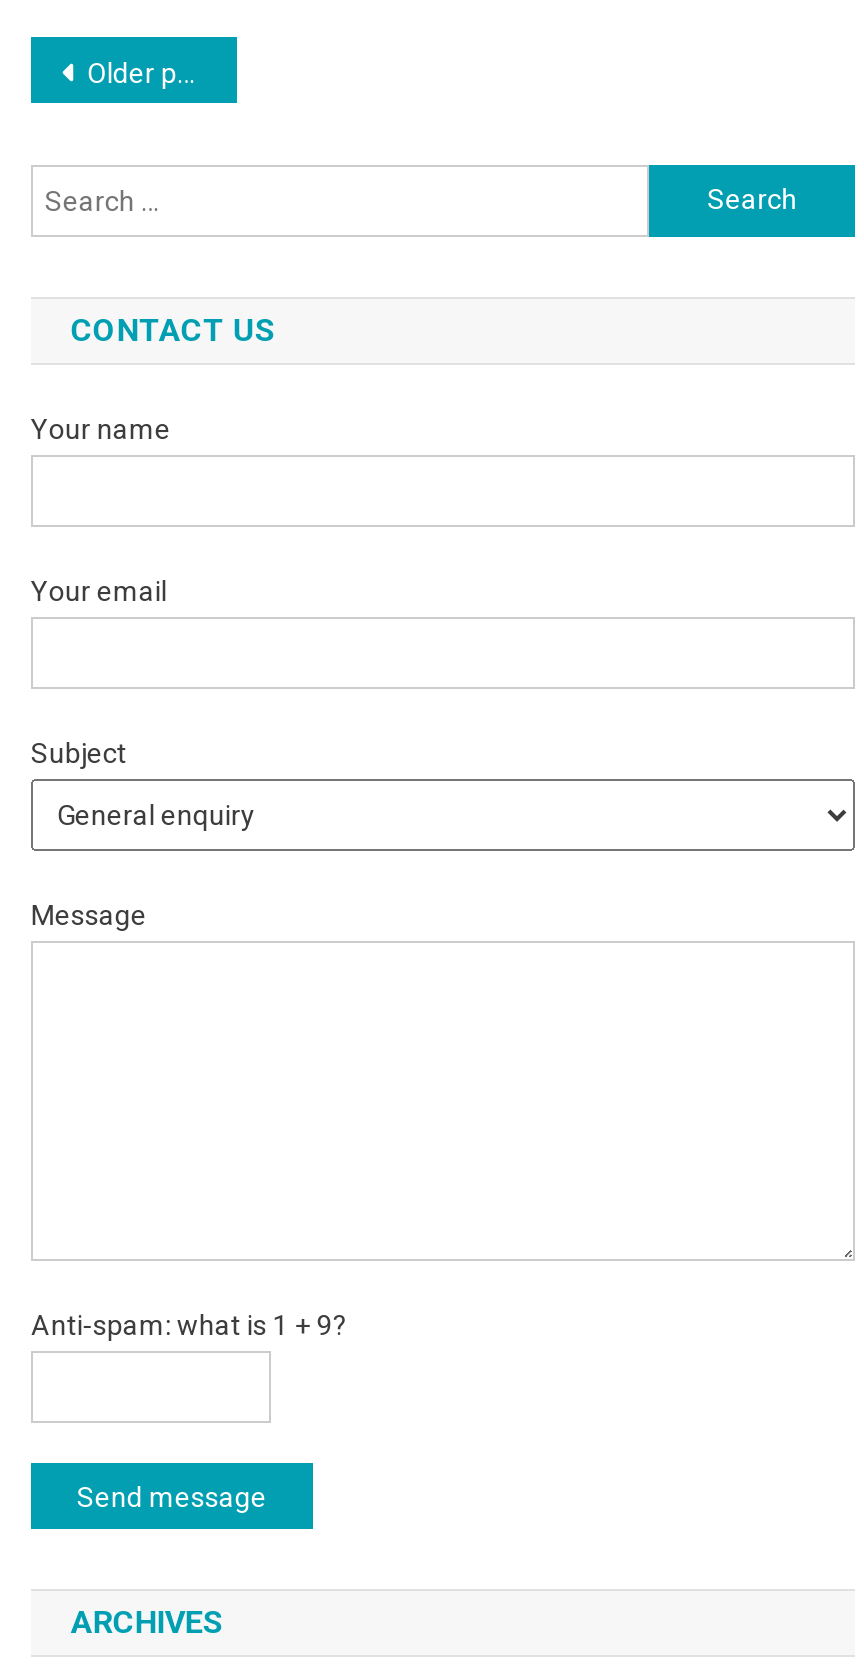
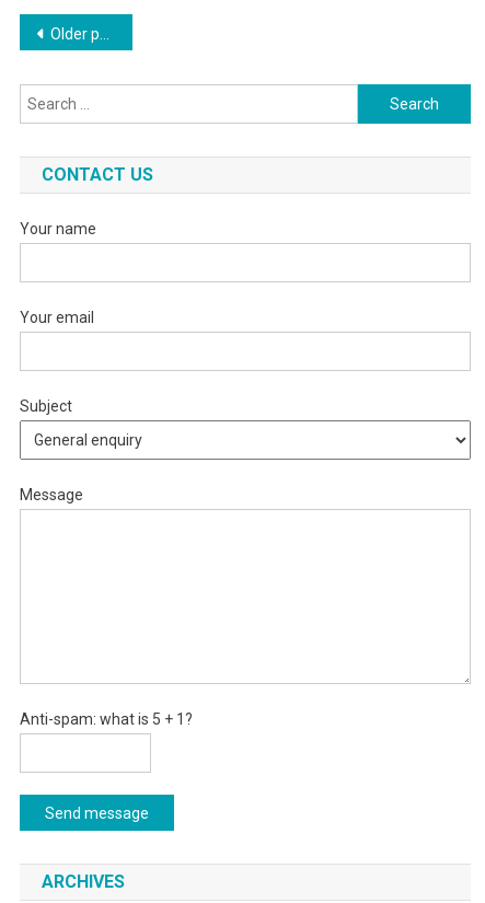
- Anti-spam: what is 1 + 9?
+ Anti-spam: what is 5 + 1?
